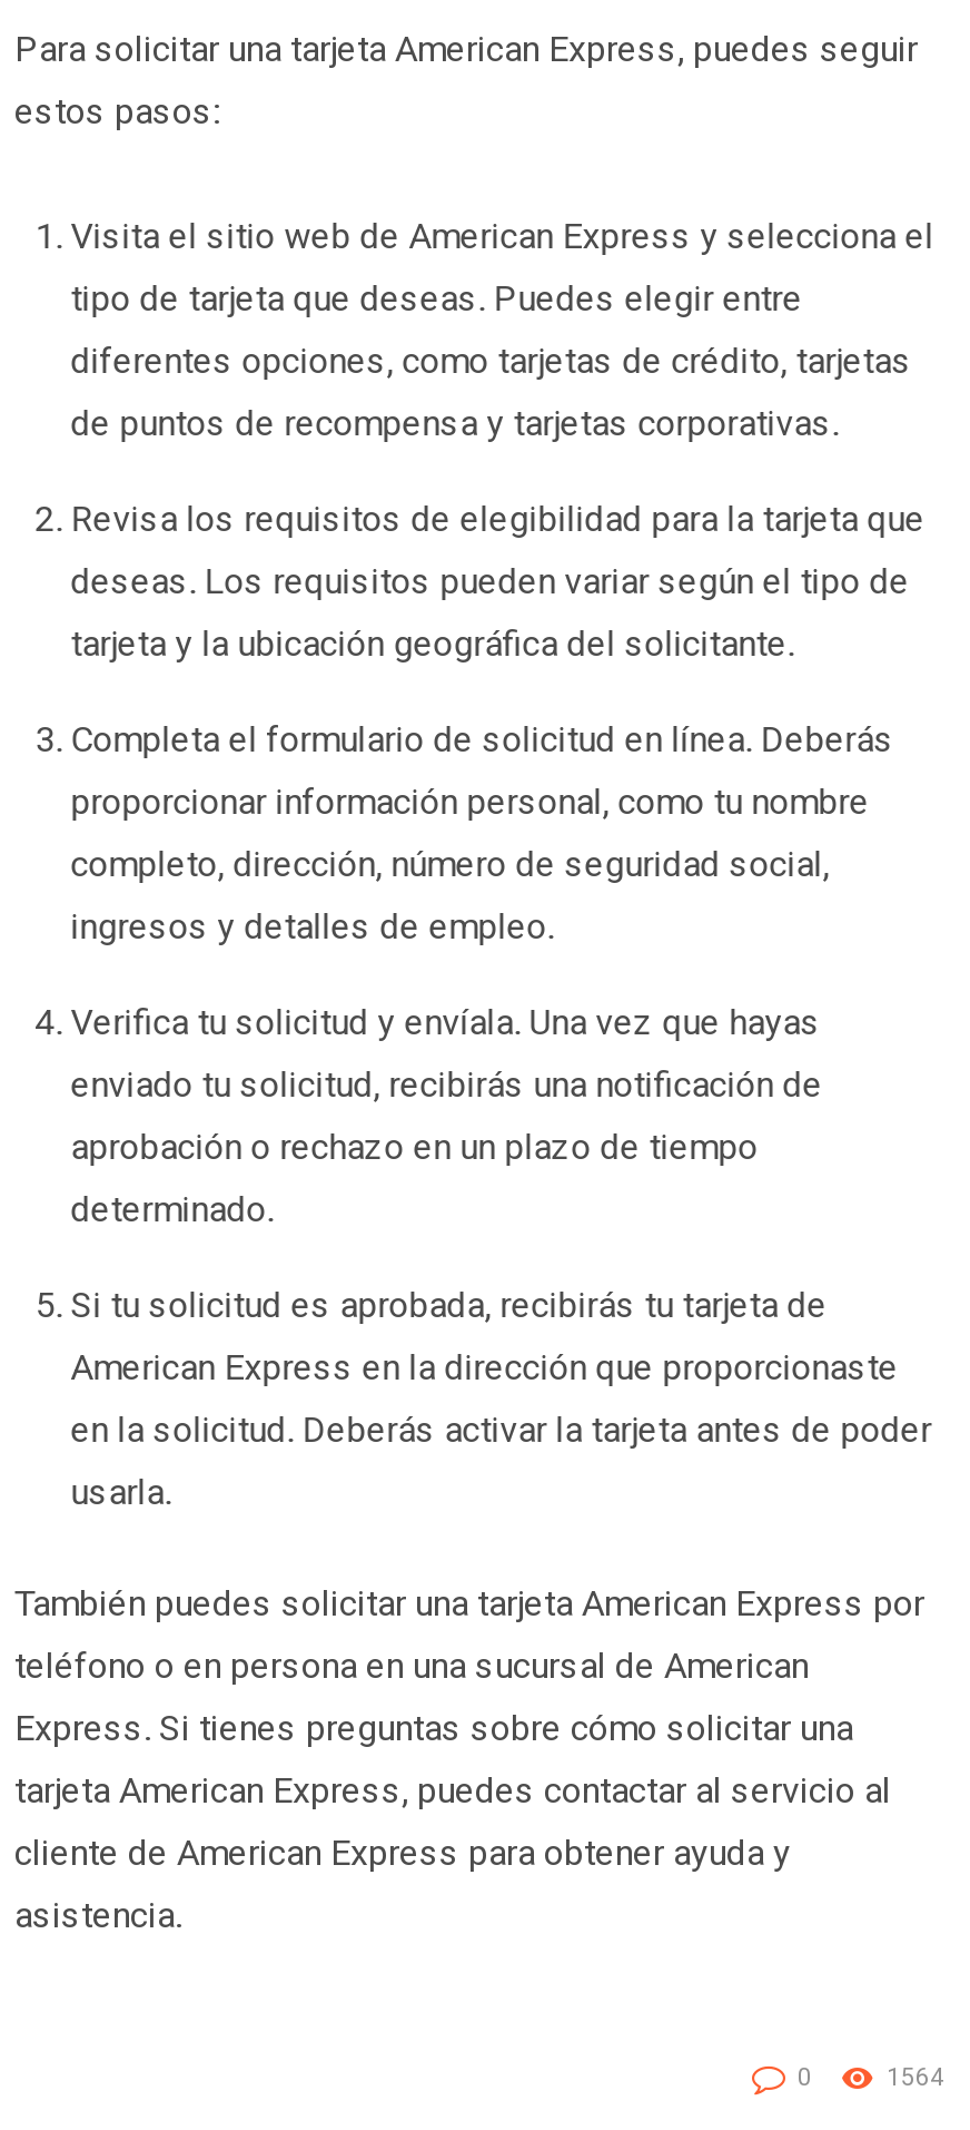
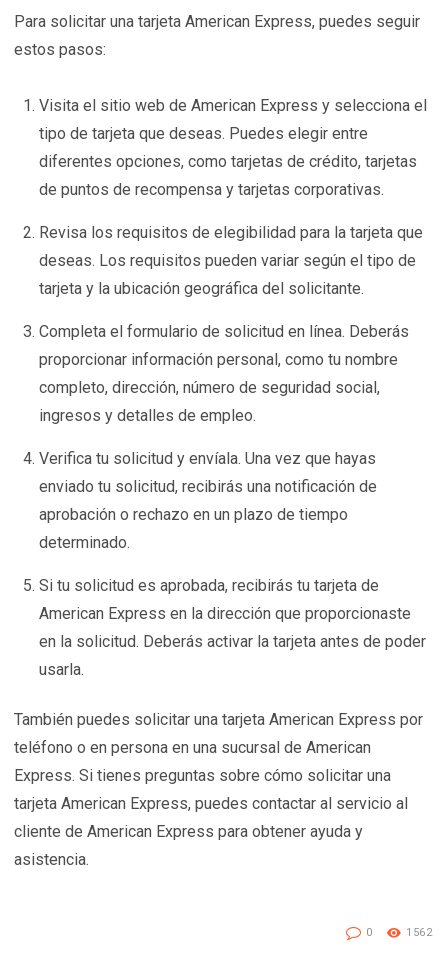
- 1564
+ 1562
